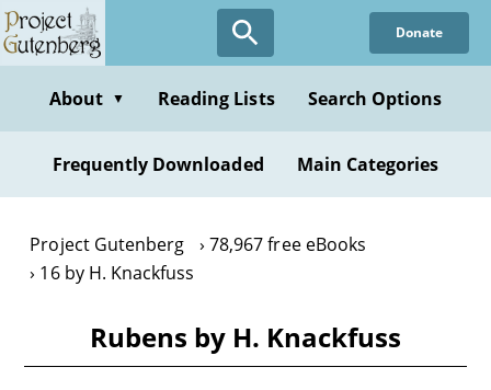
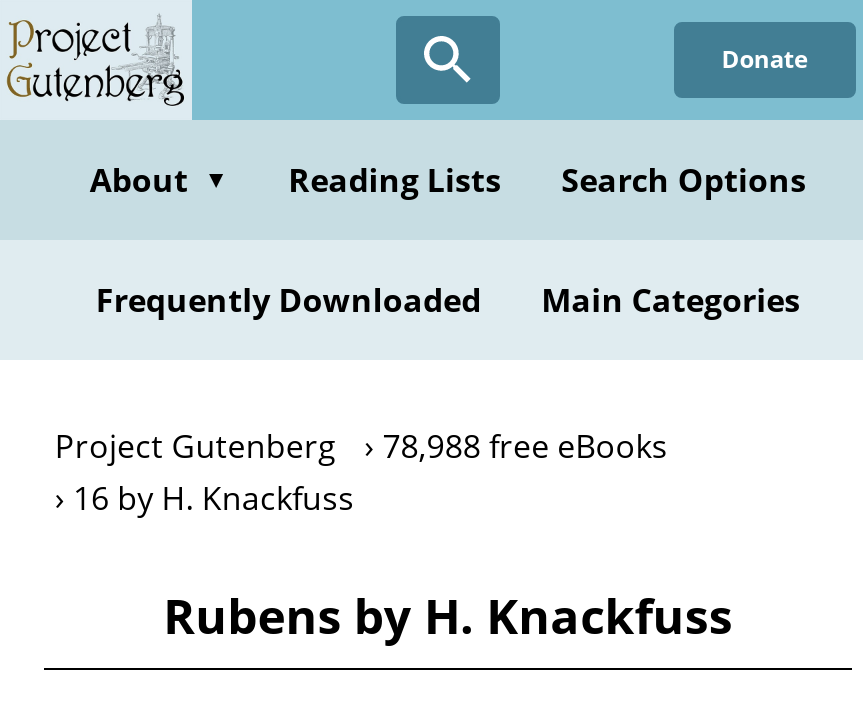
- Project Gutenberg 78,967 free eBooks
+ Project Gutenberg 78,988 free eBooks
